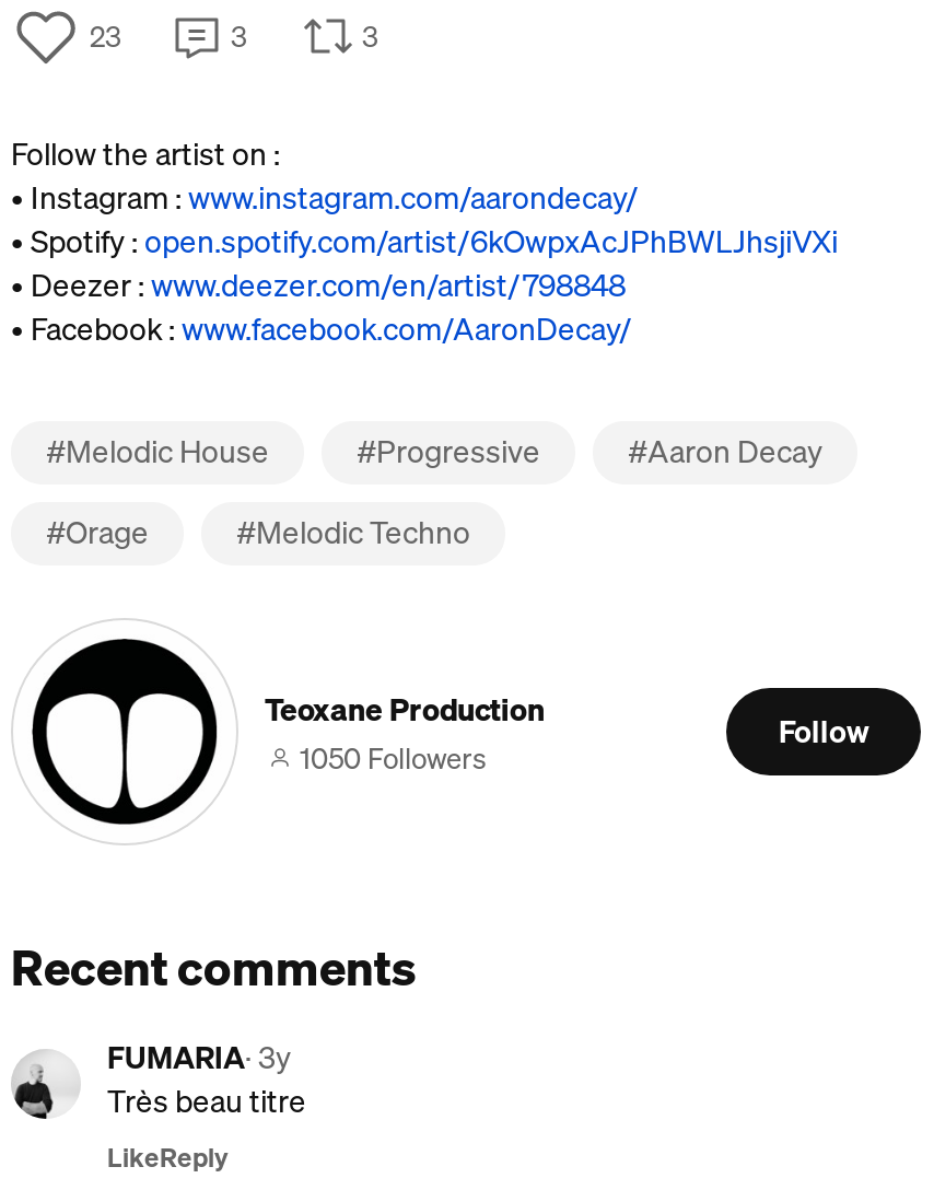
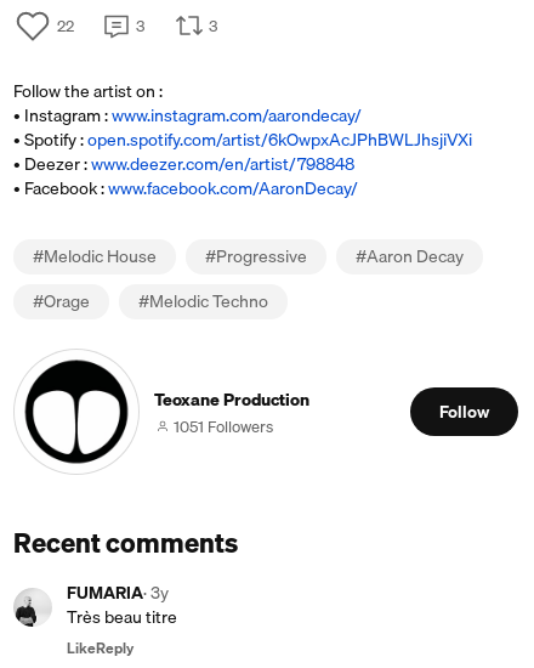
- 23
+ 22

- 1050 Followers
+ 1051 Followers
